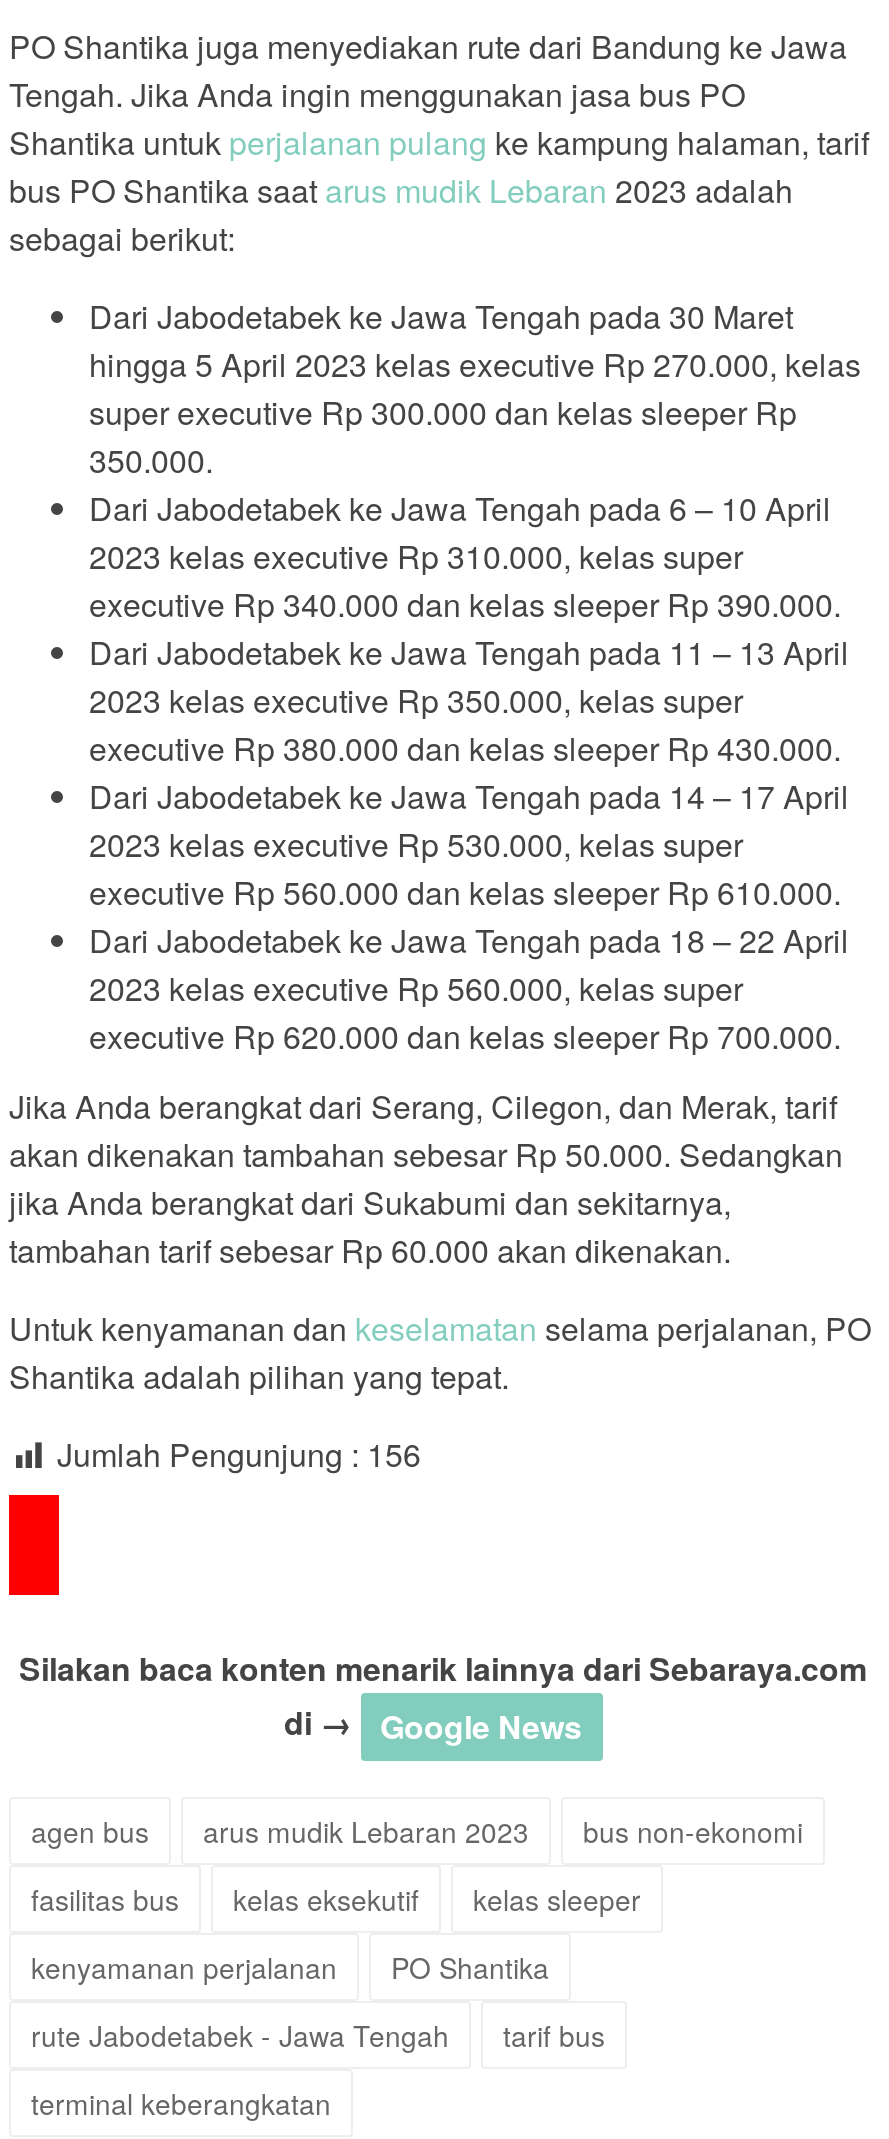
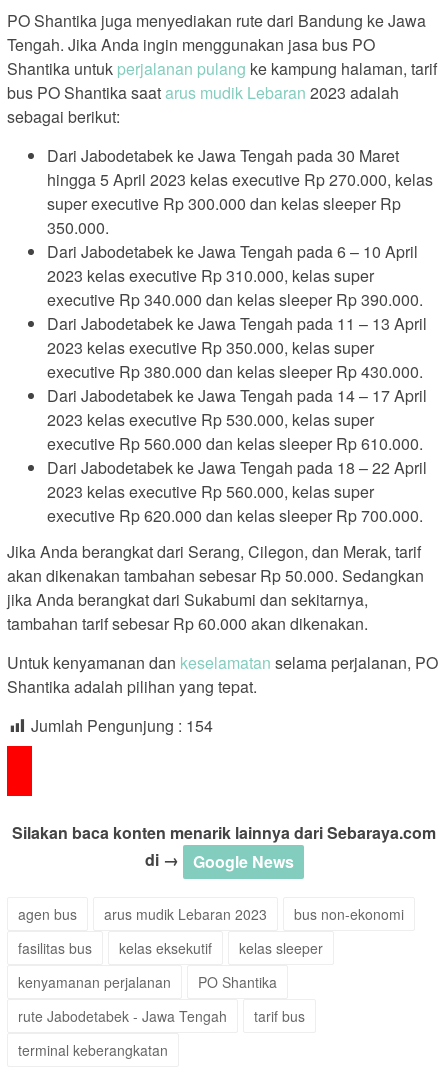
- Jumlah Pengunjung : 156
+ Jumlah Pengunjung : 154
